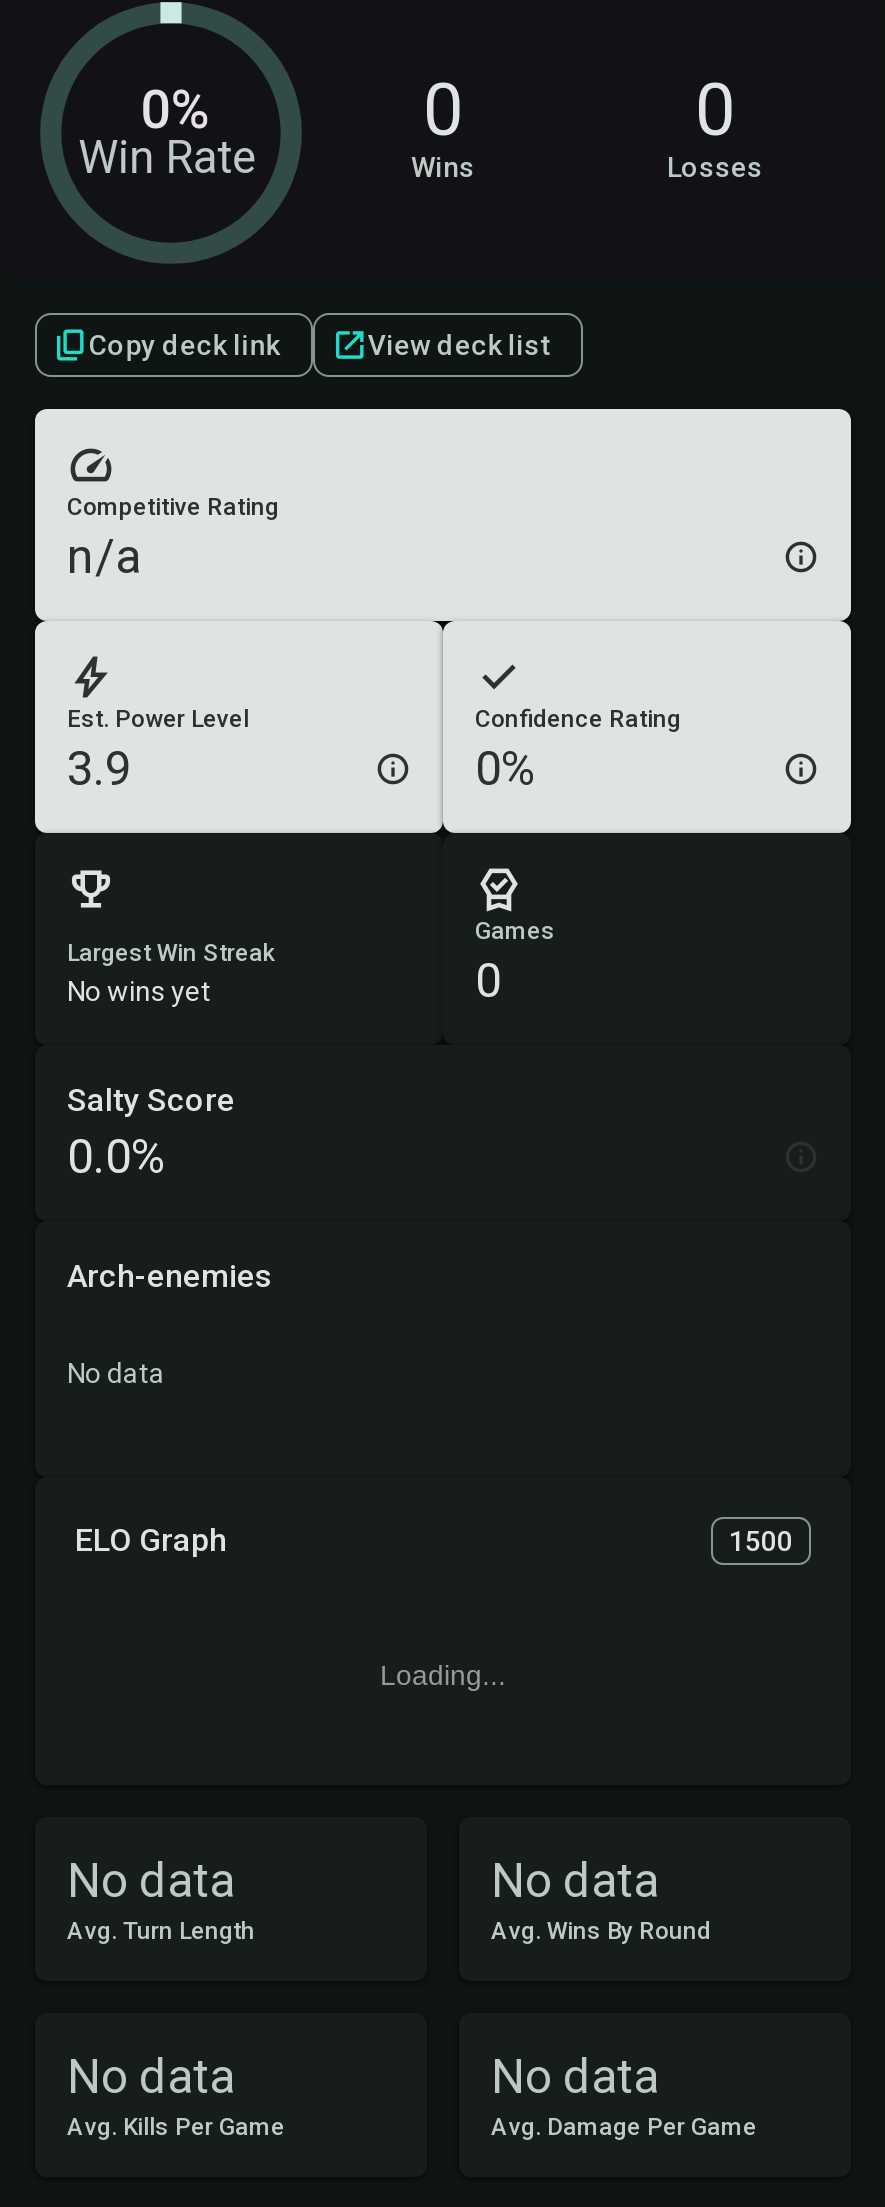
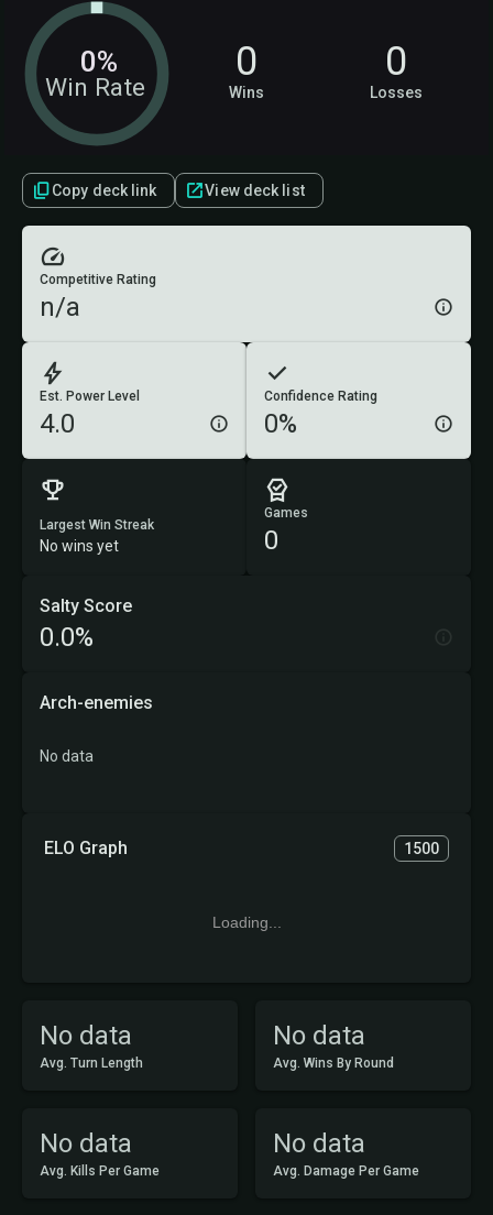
- 3.9
+ 4.0
